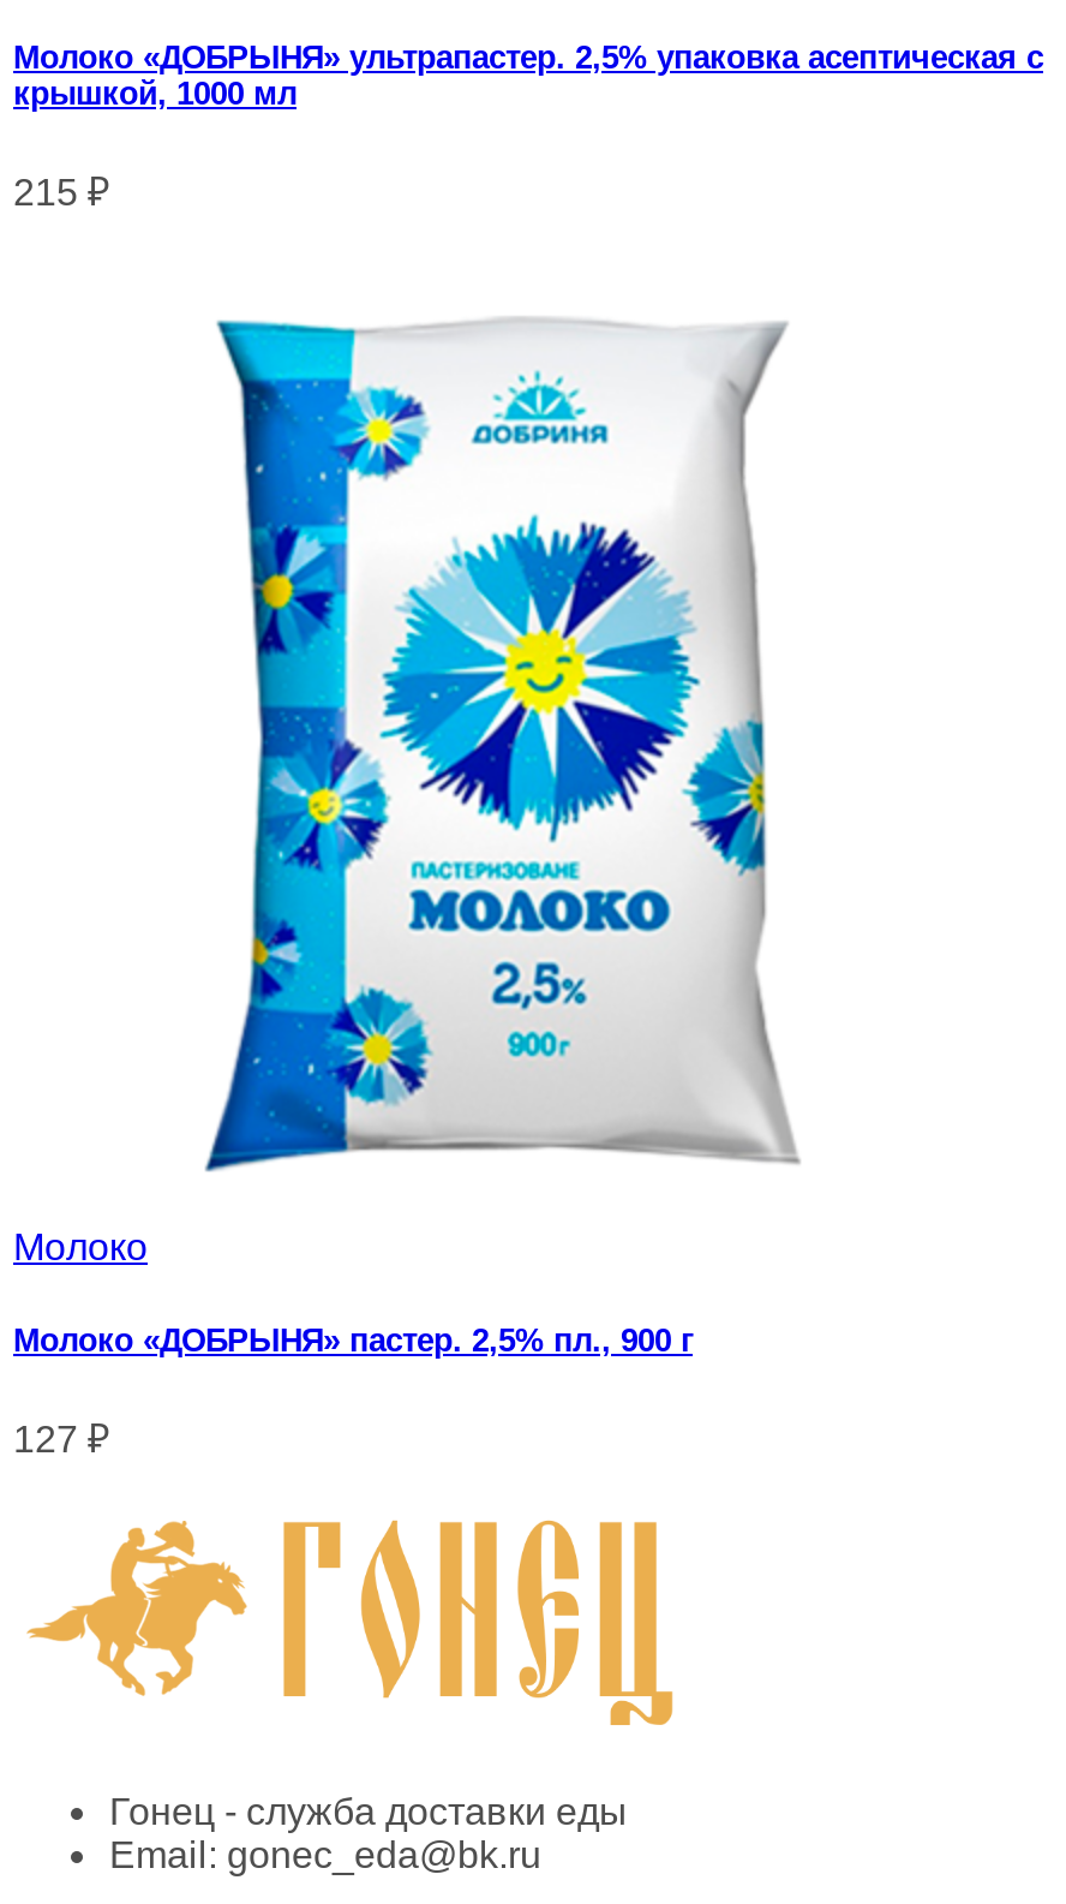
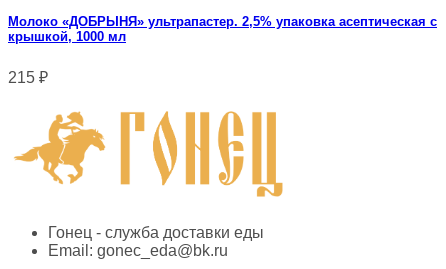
- [image]
- Молоко
- Молоко «ДОБРЫНЯ» пастер. 2,5% пл., 900 г
- 127 ₽
